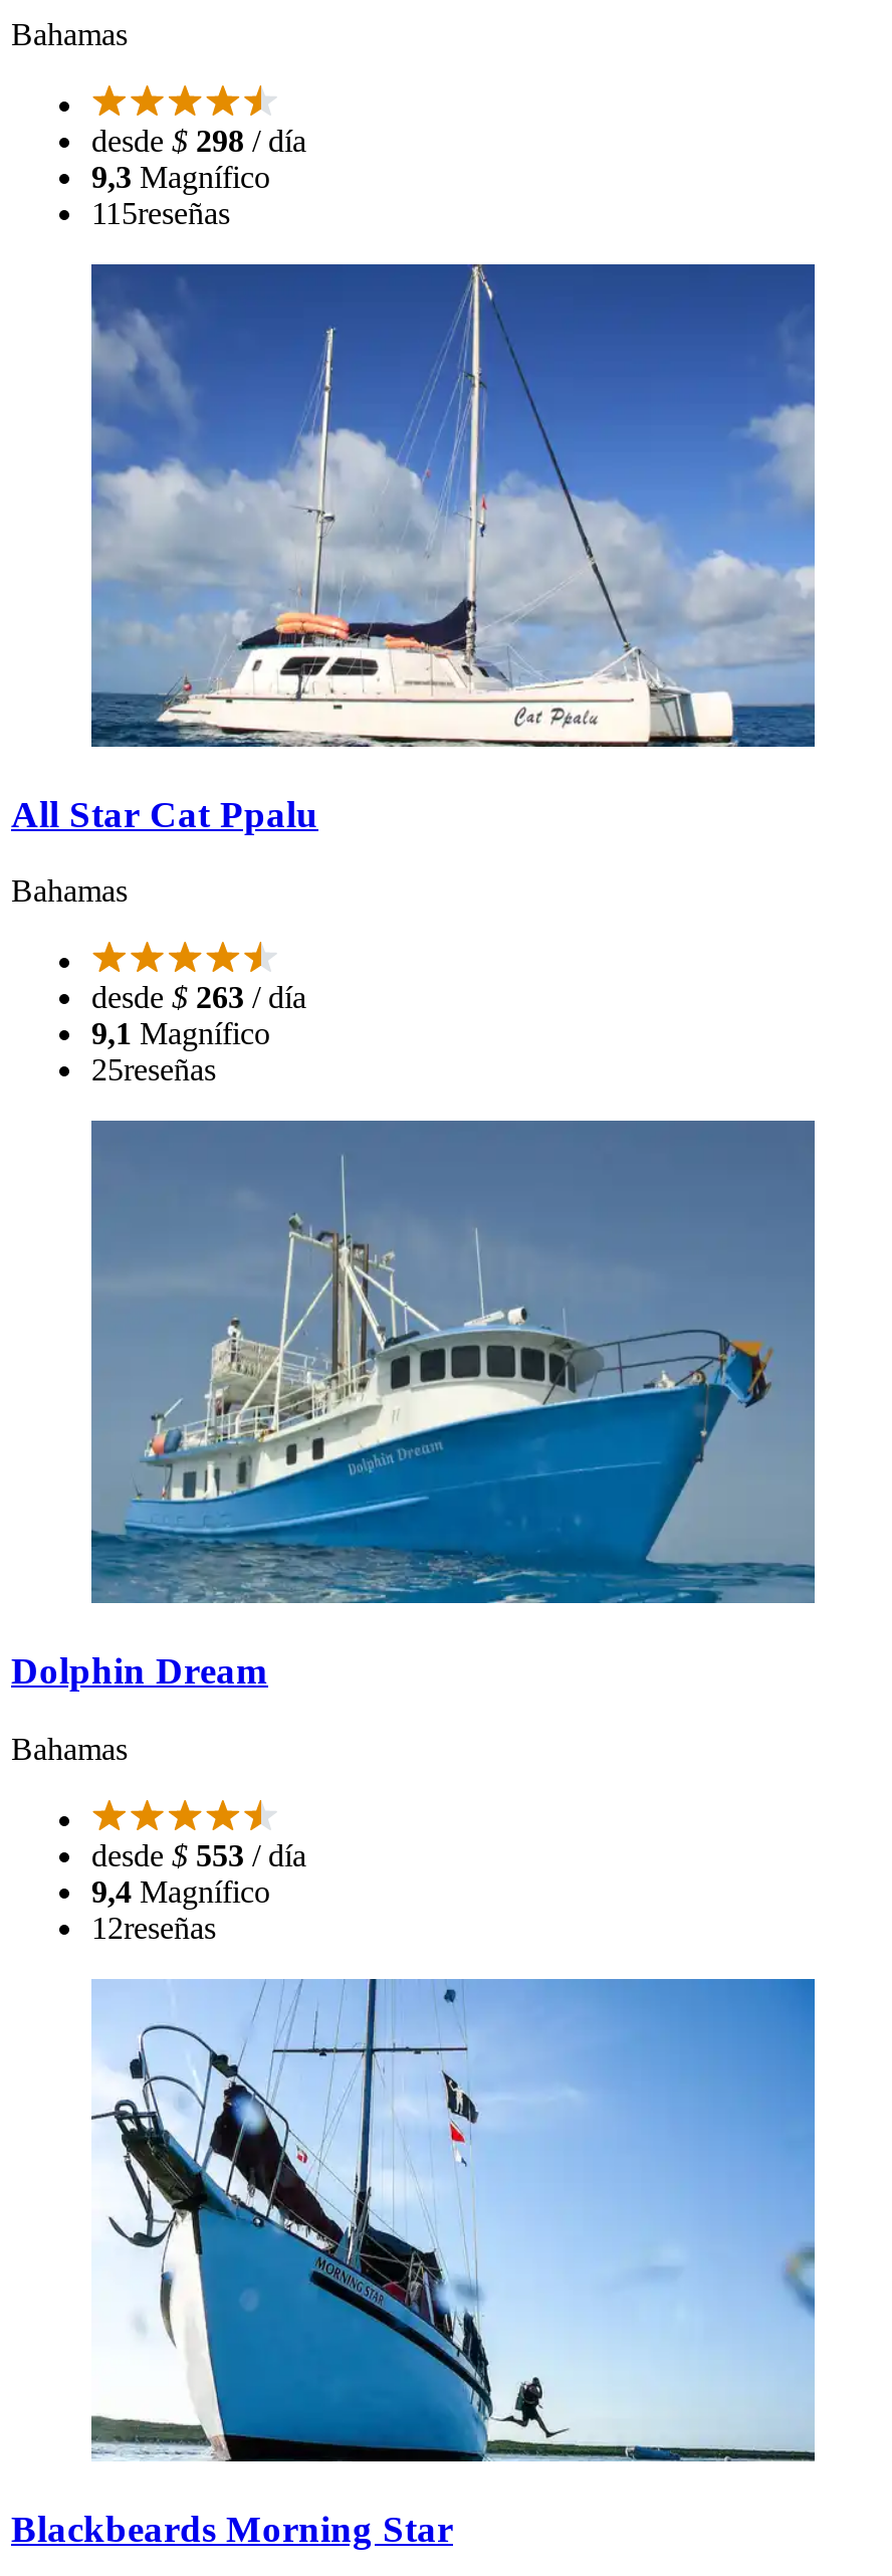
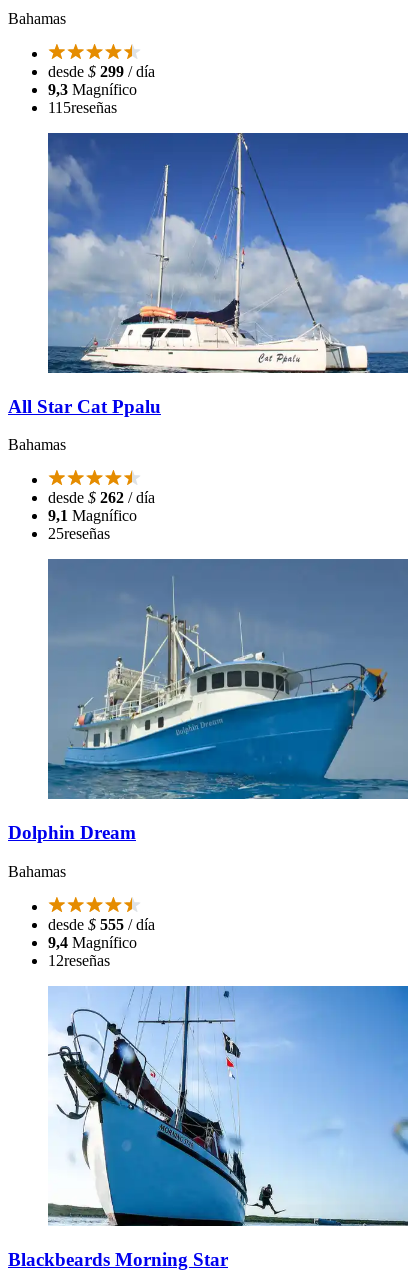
- desde $ 298 / día
+ desde $ 299 / día

- desde $ 263 / día
+ desde $ 262 / día

- desde $ 553 / día
+ desde $ 555 / día
